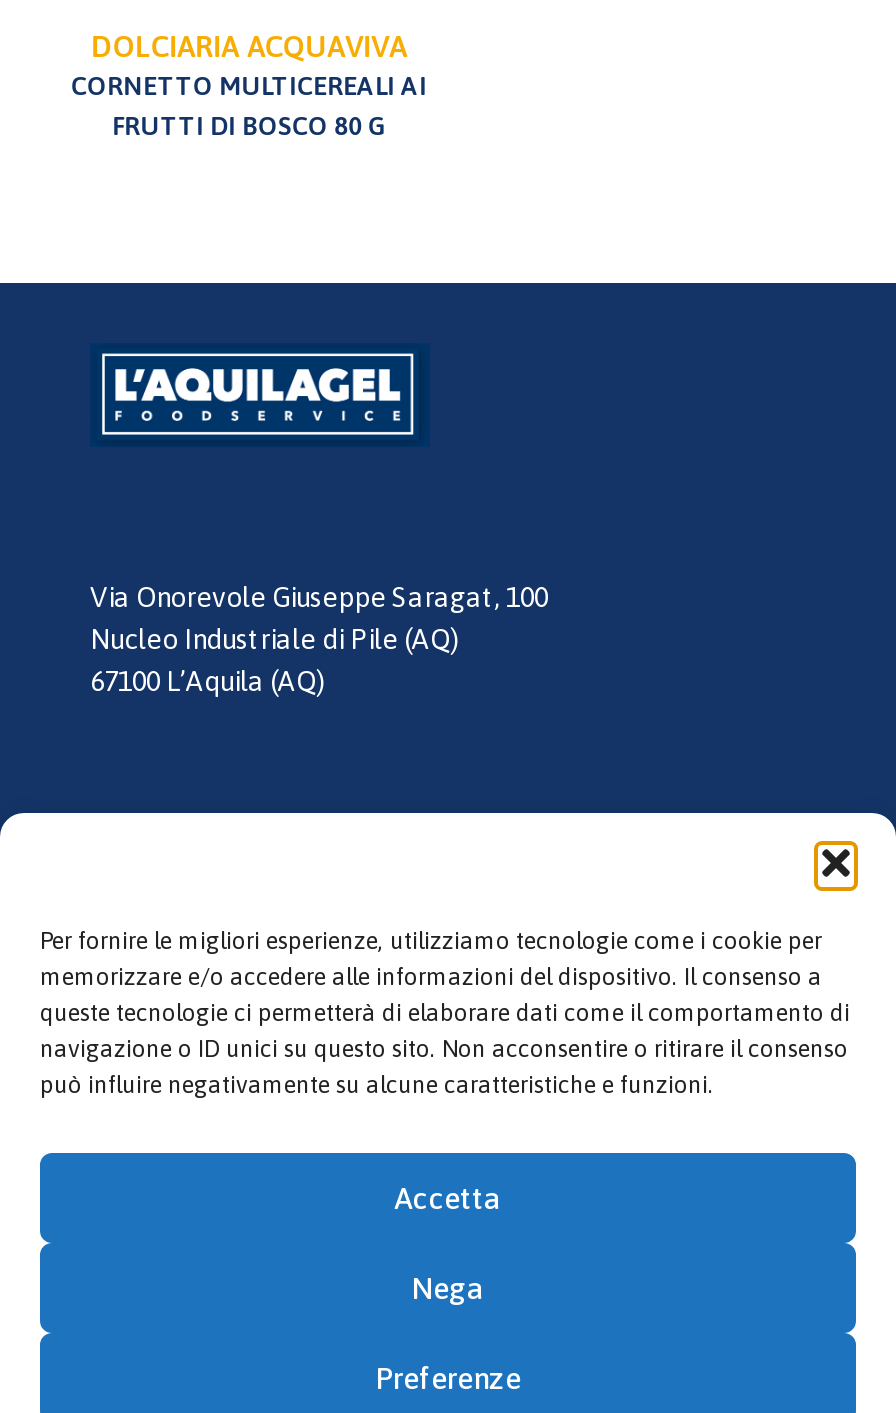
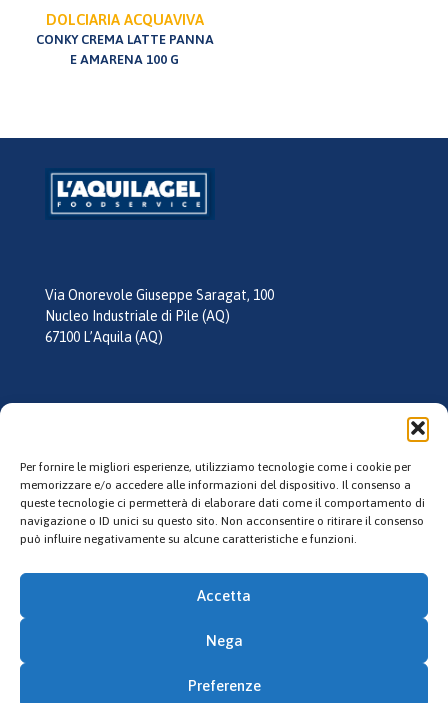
- CORNETTO MULTICEREALI AI
- FRUTTI DI BOSCO 80 G
+ CONKY CREMA LATTE PANNA
+ E AMARENA 100 G
